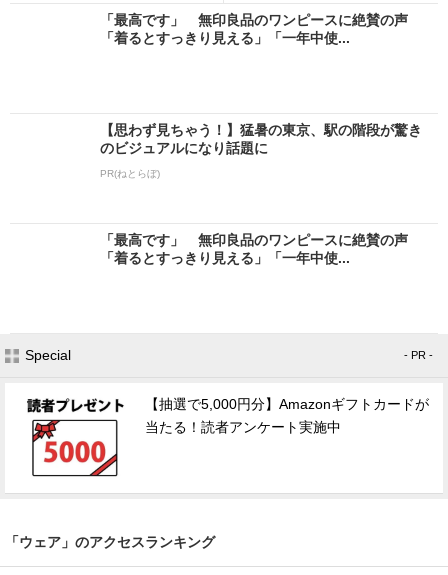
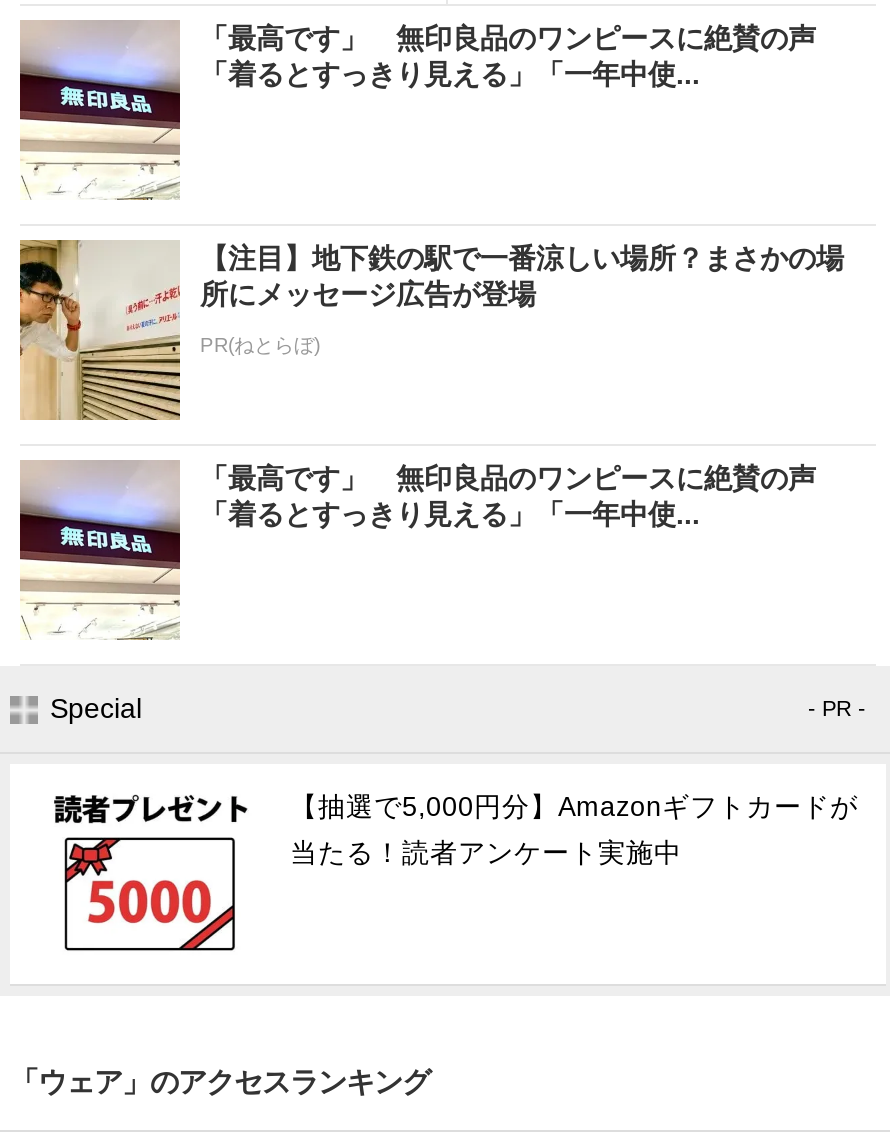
+ [image]

+ [image]

- 【思わず見ちゃう！】猛暑の東京、駅の階段が驚き
- のビジュアルになり話題に
+ 【注目】地下鉄の駅で一番涼しい場所？まさかの場
+ 所にメッセージ広告が登場

+ [image]
